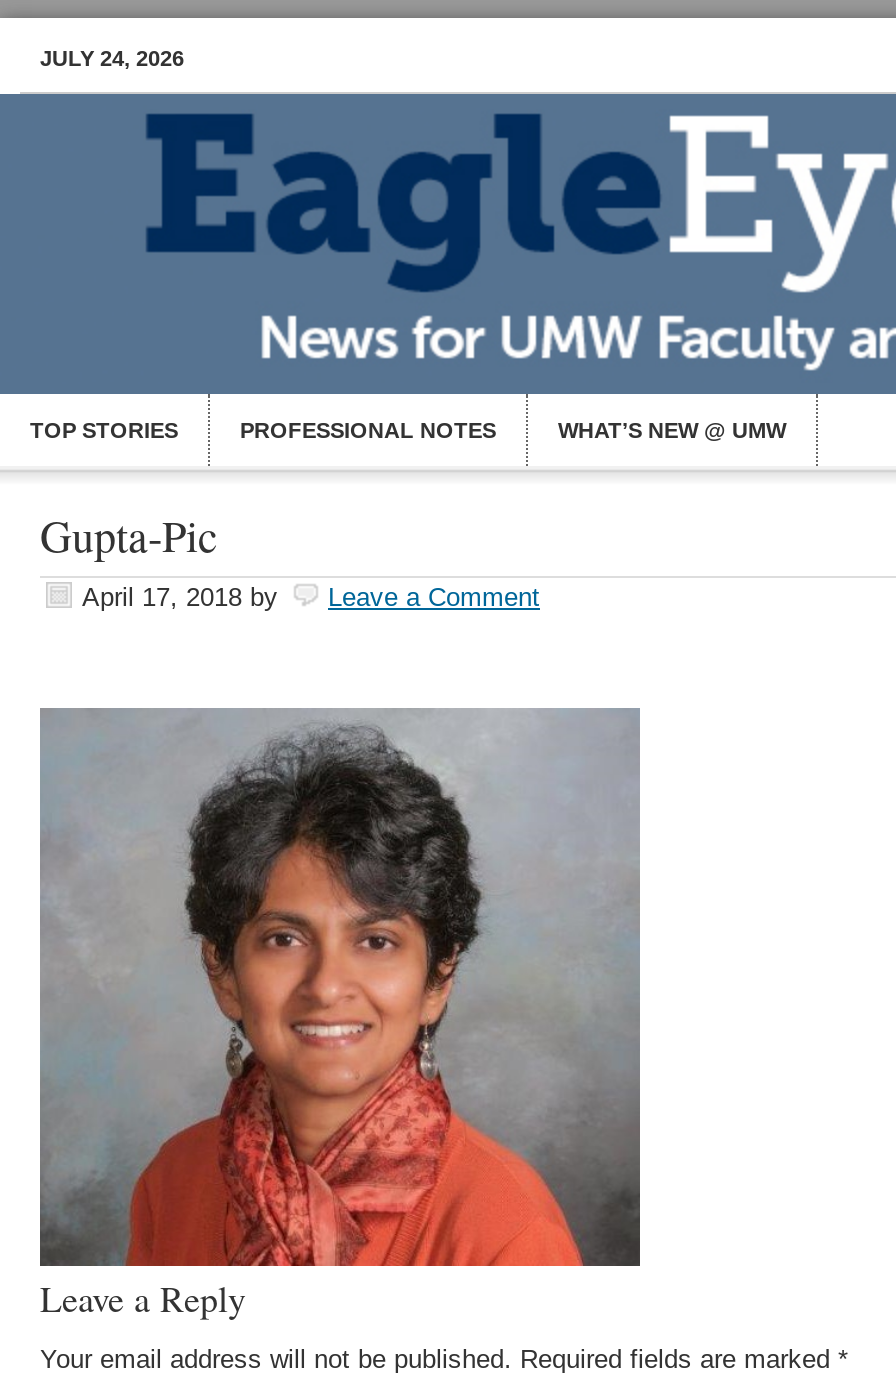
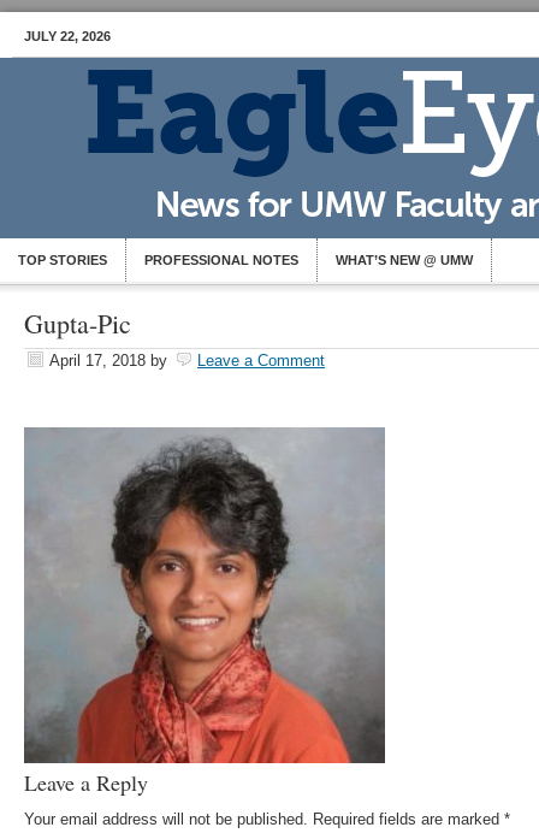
- JULY 24, 2026
+ JULY 22, 2026
